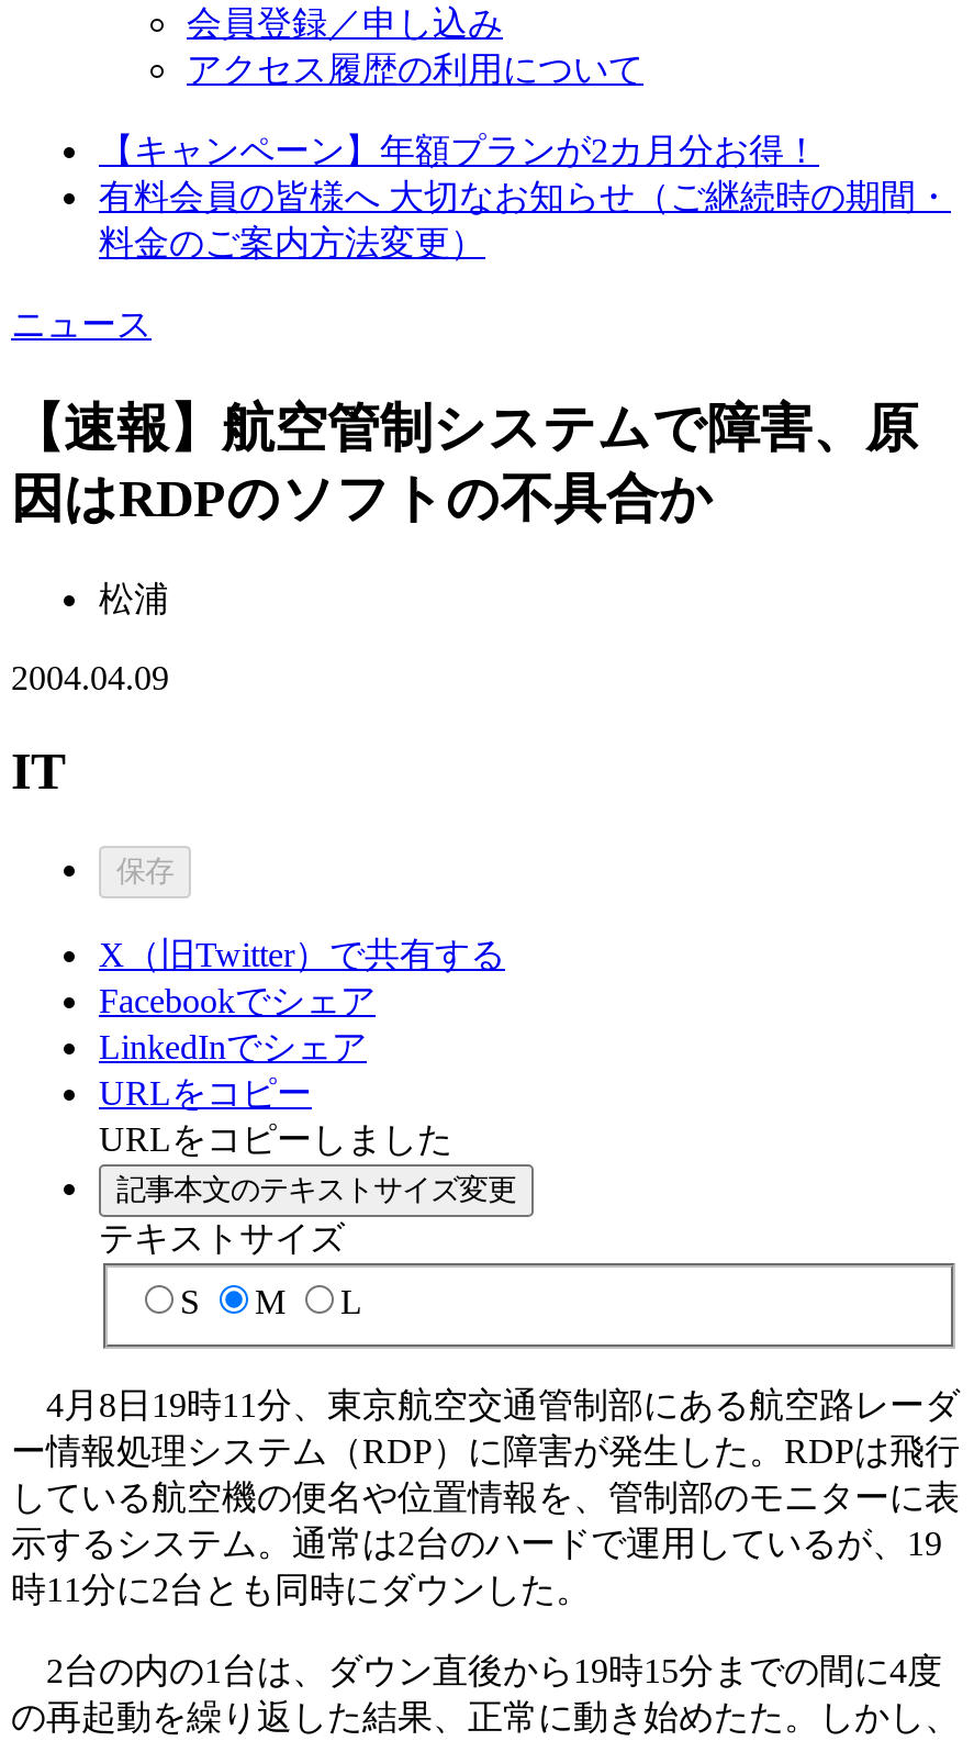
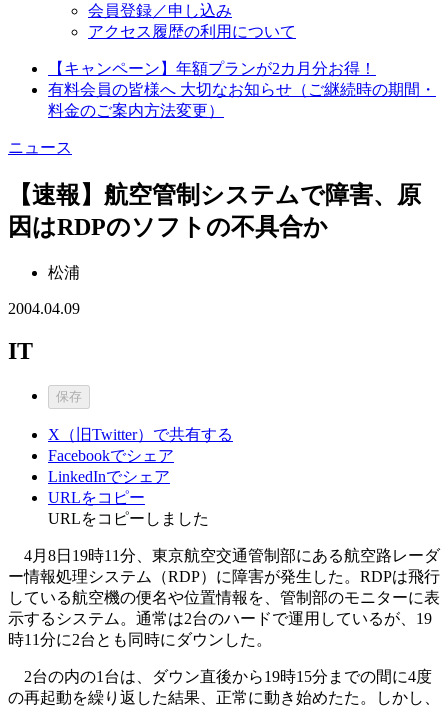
- 記事本文のテキストサイズ変更
- テキストサイズ
- S
- M
- L
